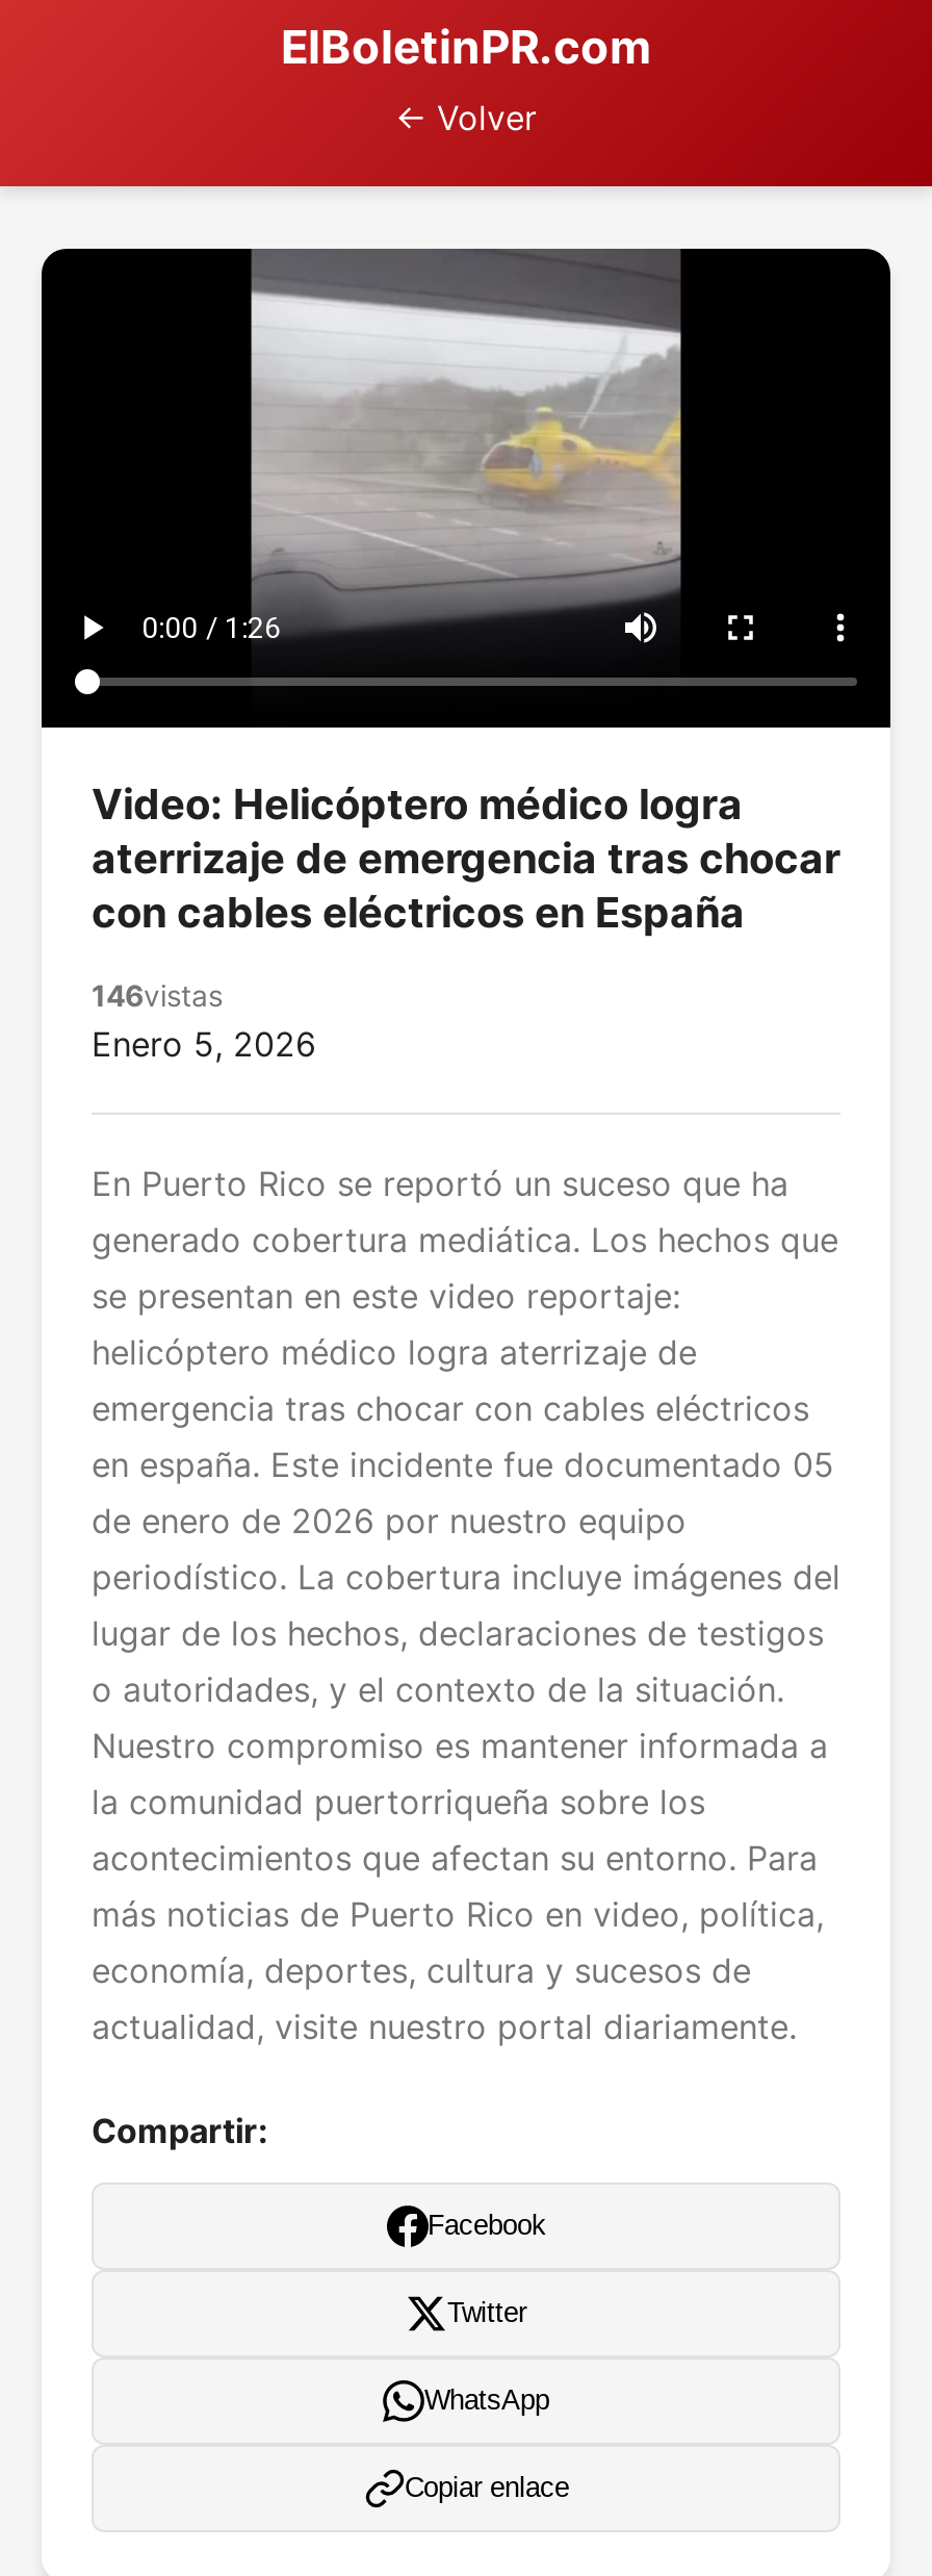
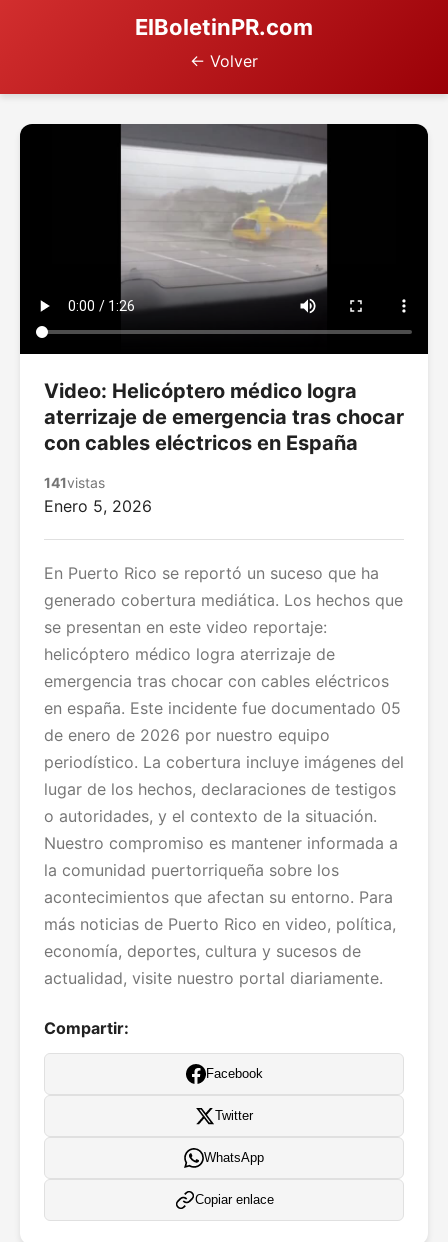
- 146vistas
+ 141vistas
